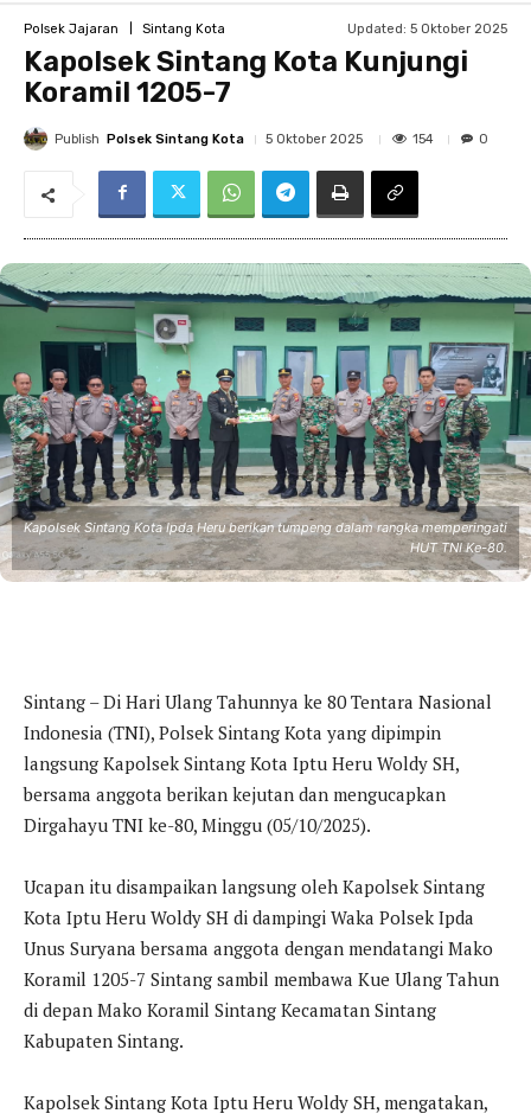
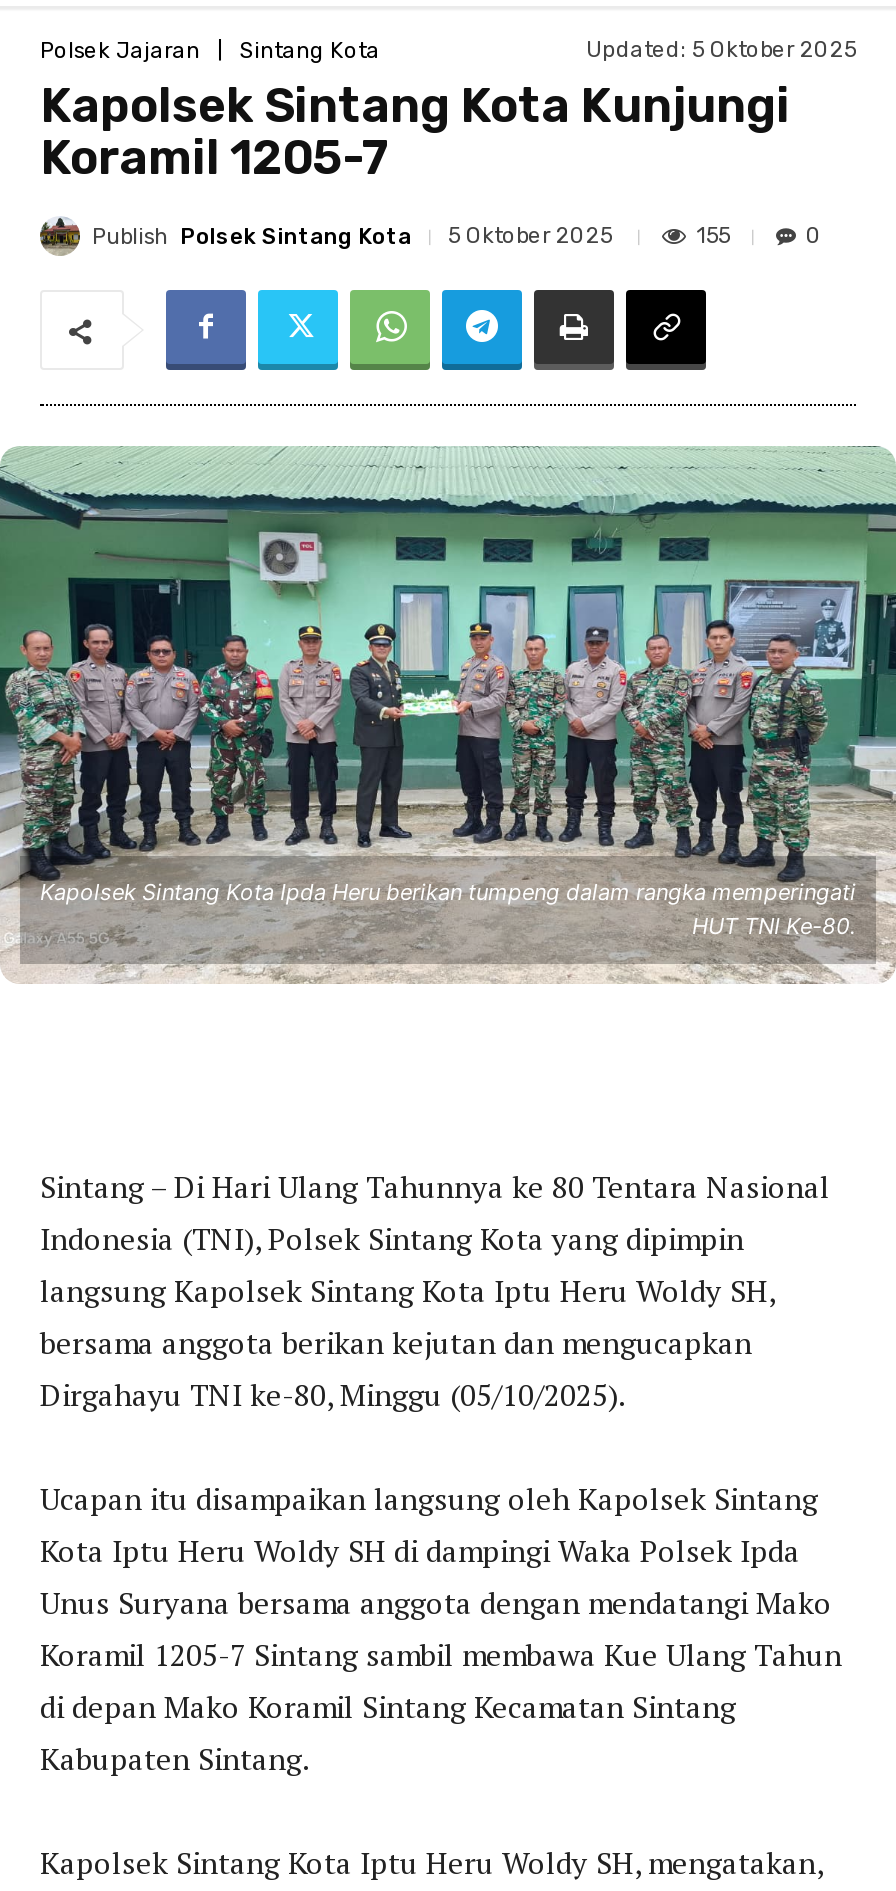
- 154
+ 155
